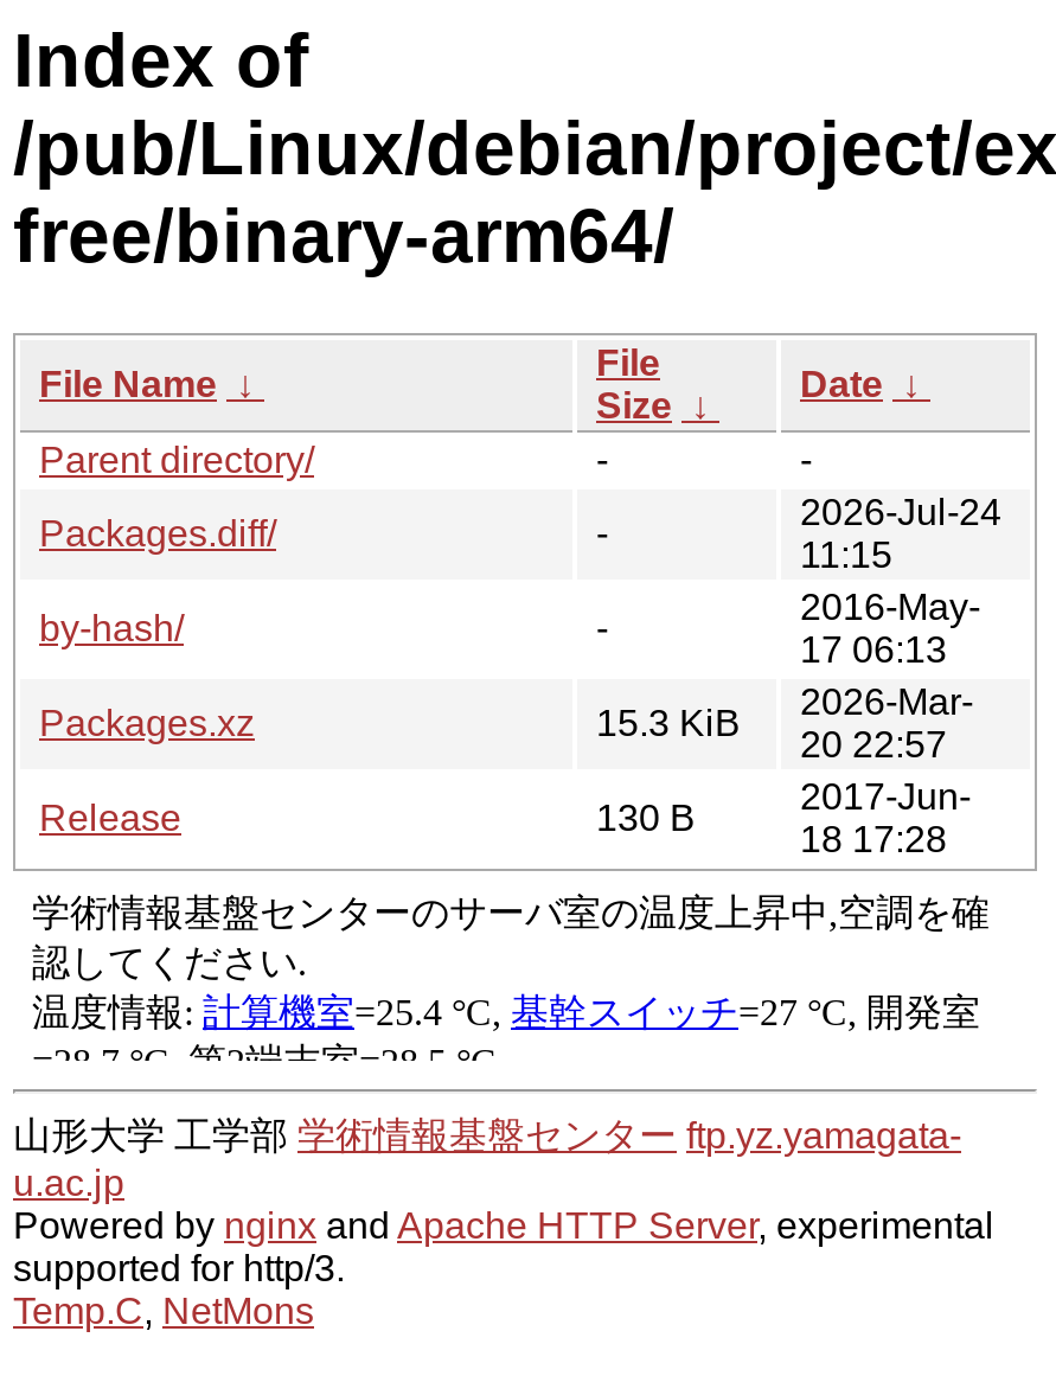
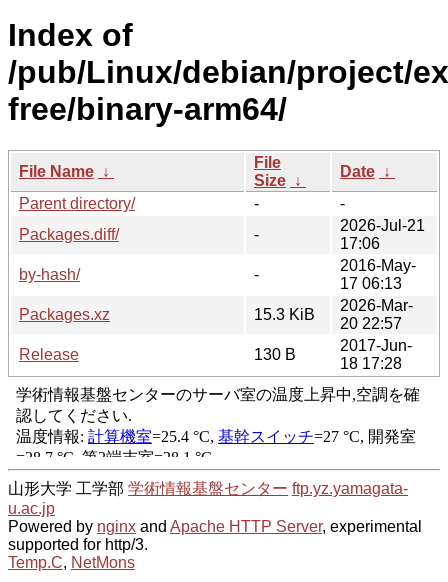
- 2026-Jul-24
- 11:15
+ 2026-Jul-21
+ 17:06
